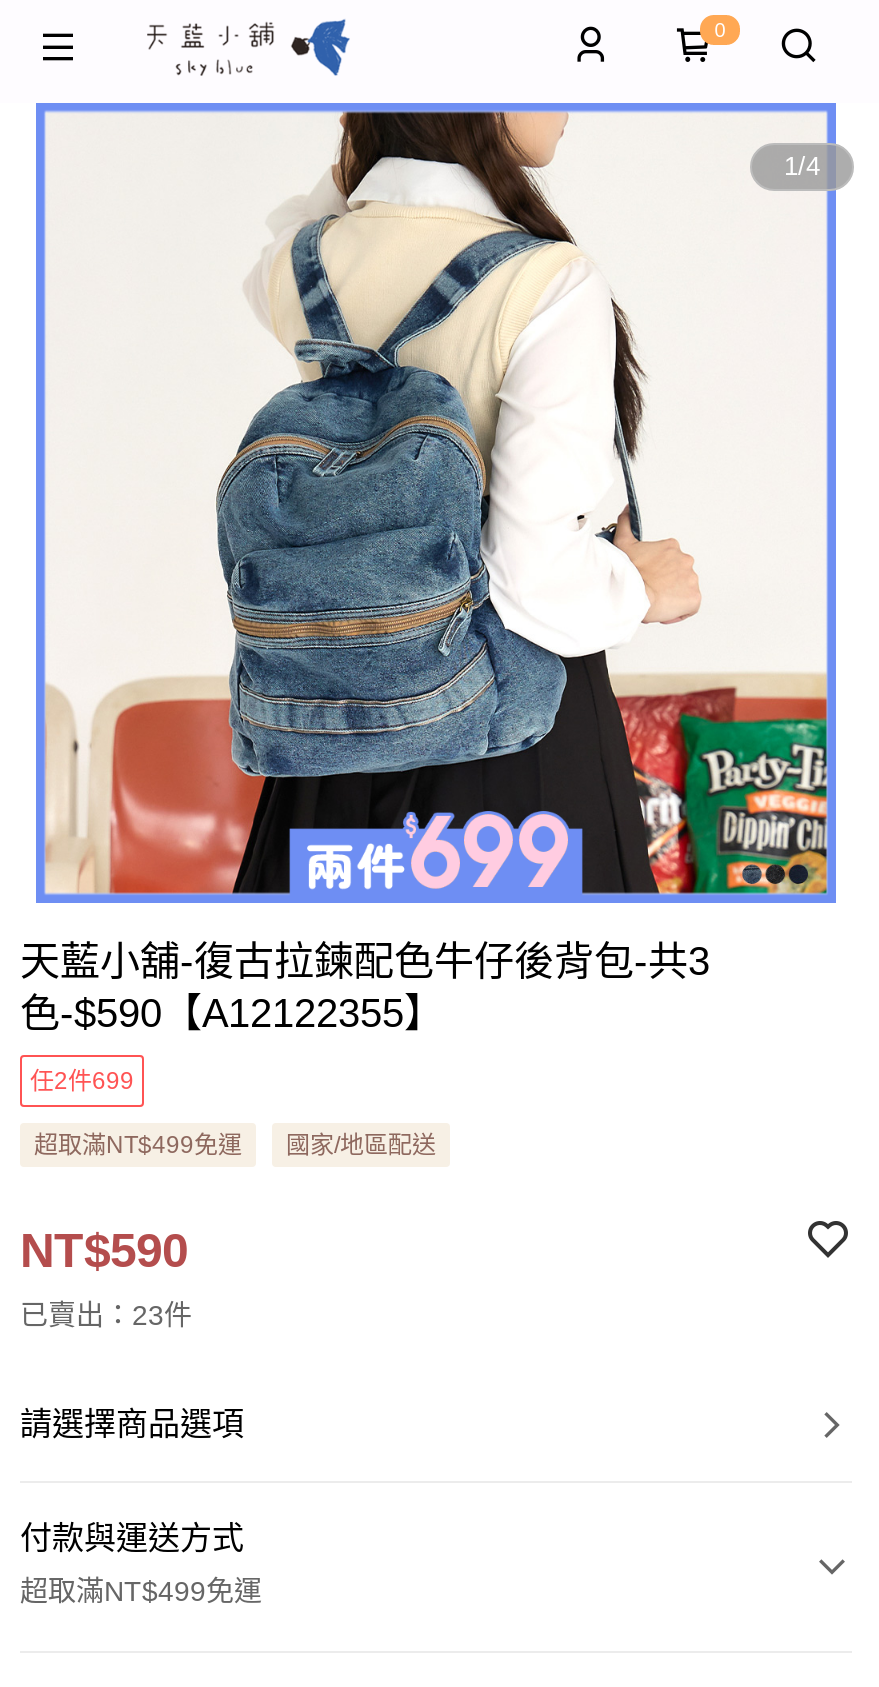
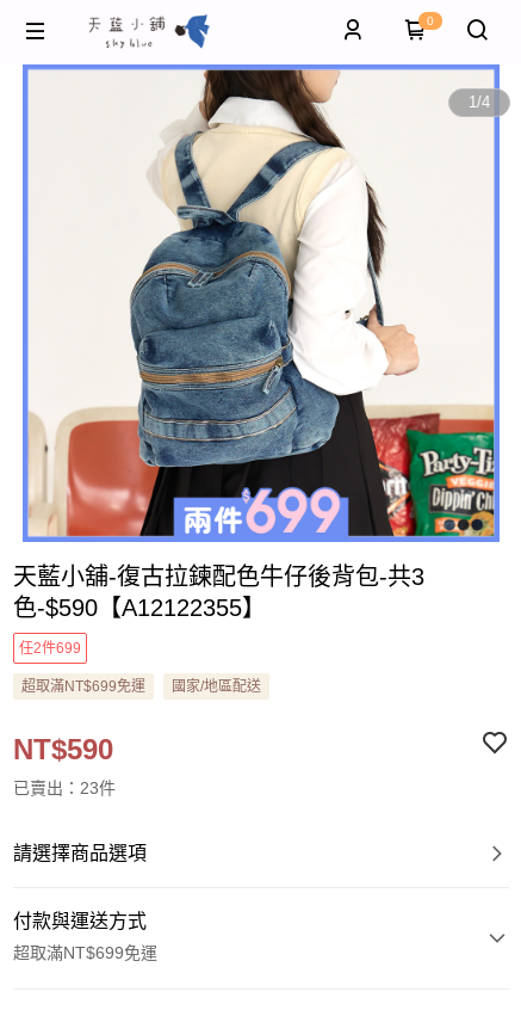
- 超取滿NT$499免運
+ 超取滿NT$699免運

- 超取滿NT$499免運
+ 超取滿NT$699免運
